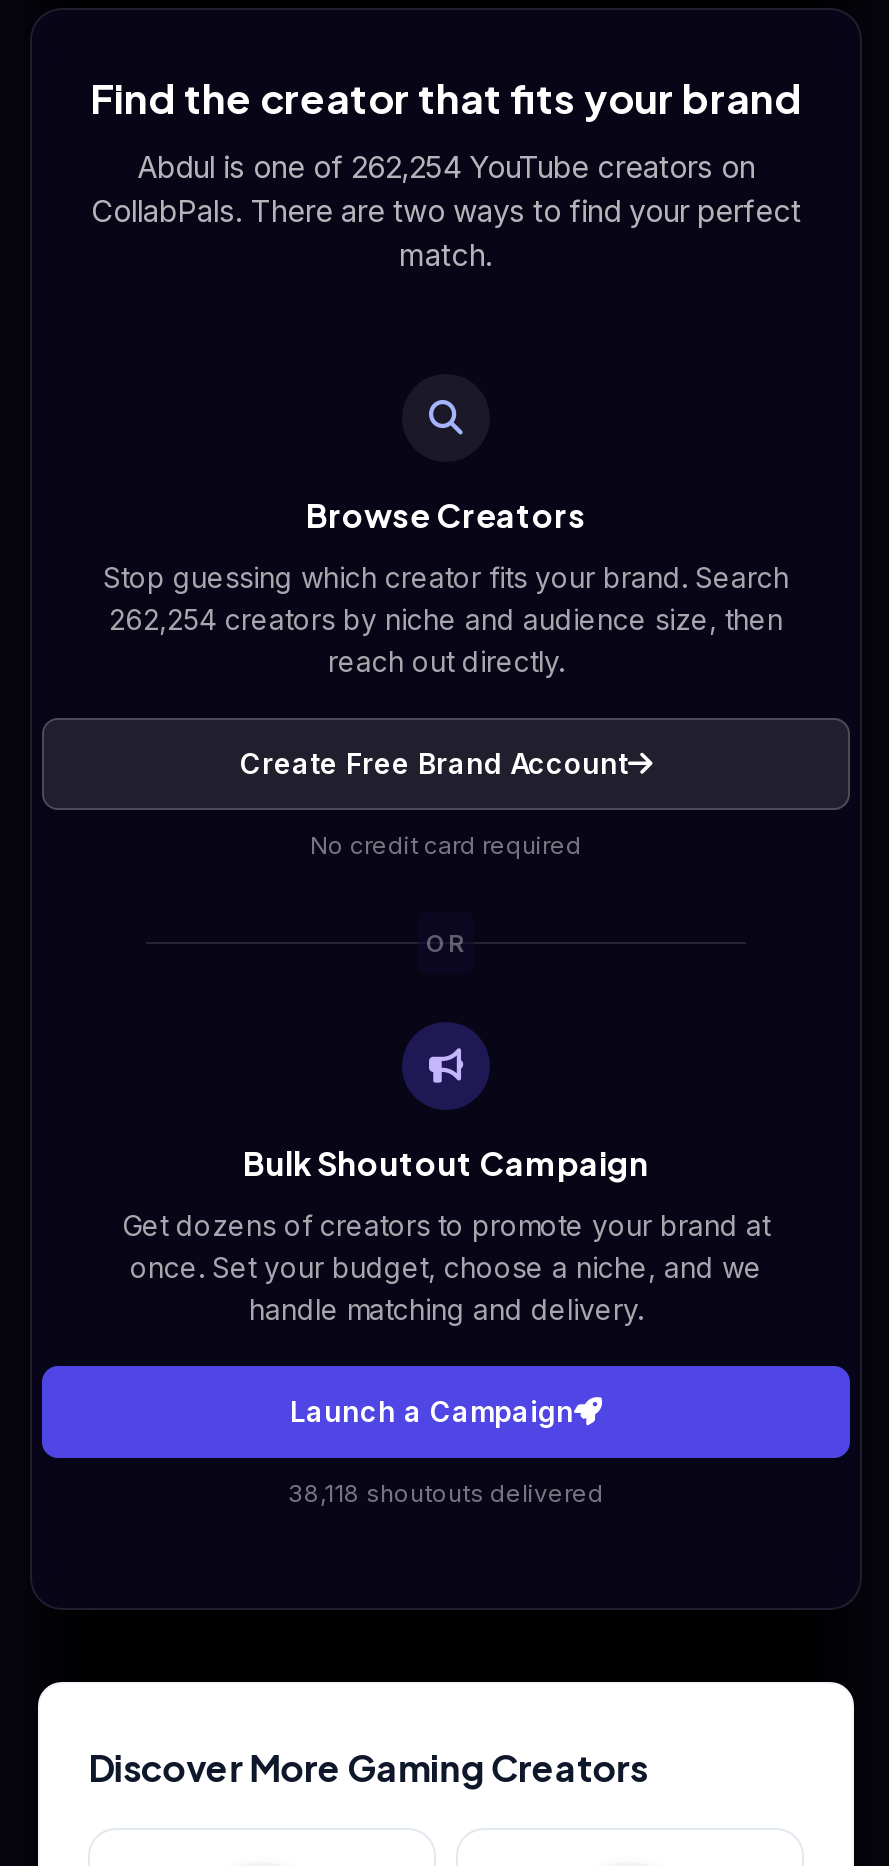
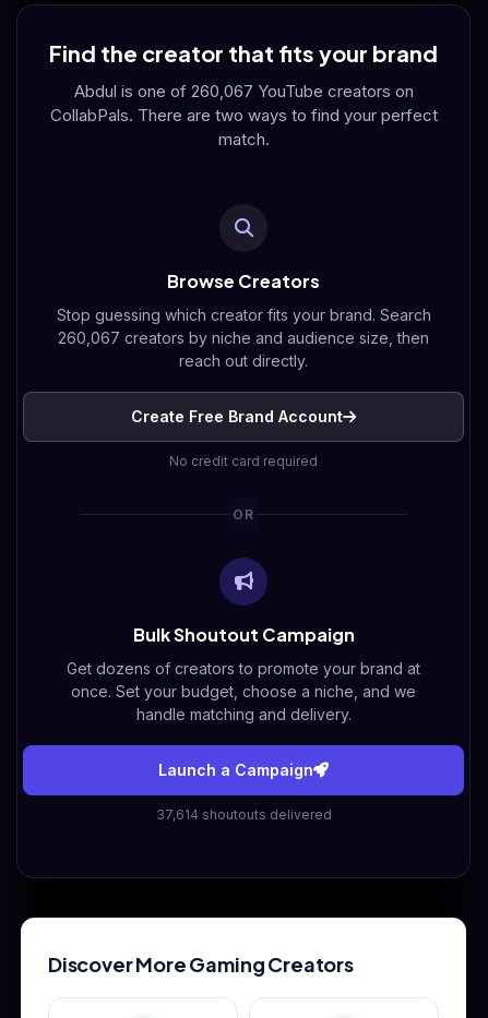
- Abdul is one of 262,254 YouTube creators on
+ Abdul is one of 260,067 YouTube creators on

- 262,254 creators by niche and audience size, then
+ 260,067 creators by niche and audience size, then

- 38,118 shoutouts delivered
+ 37,614 shoutouts delivered
